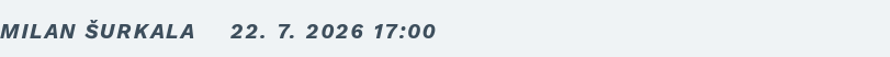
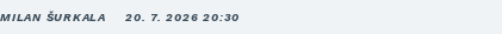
- MILAN ŠURKALA 22. 7. 2026 17:00
+ MILAN ŠURKALA 20. 7. 2026 20:30
